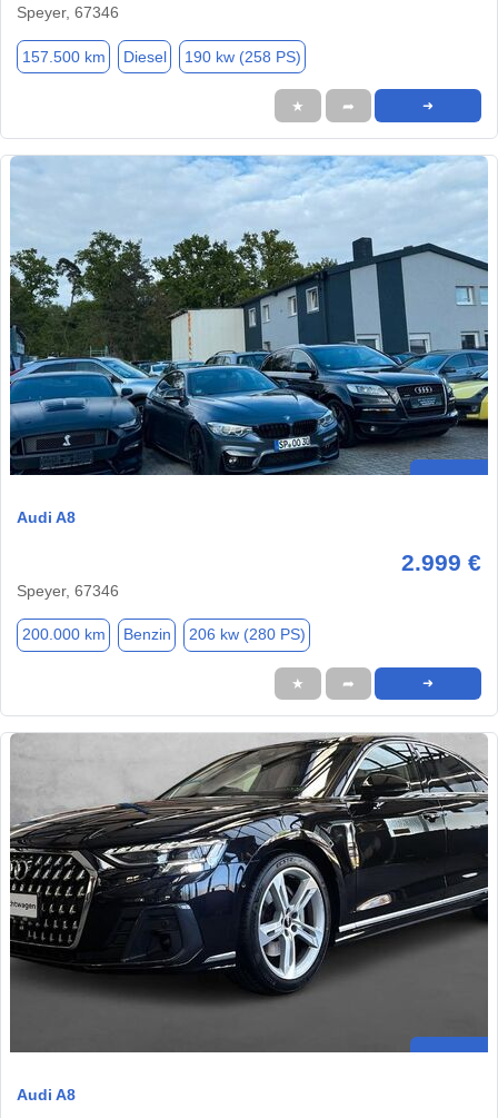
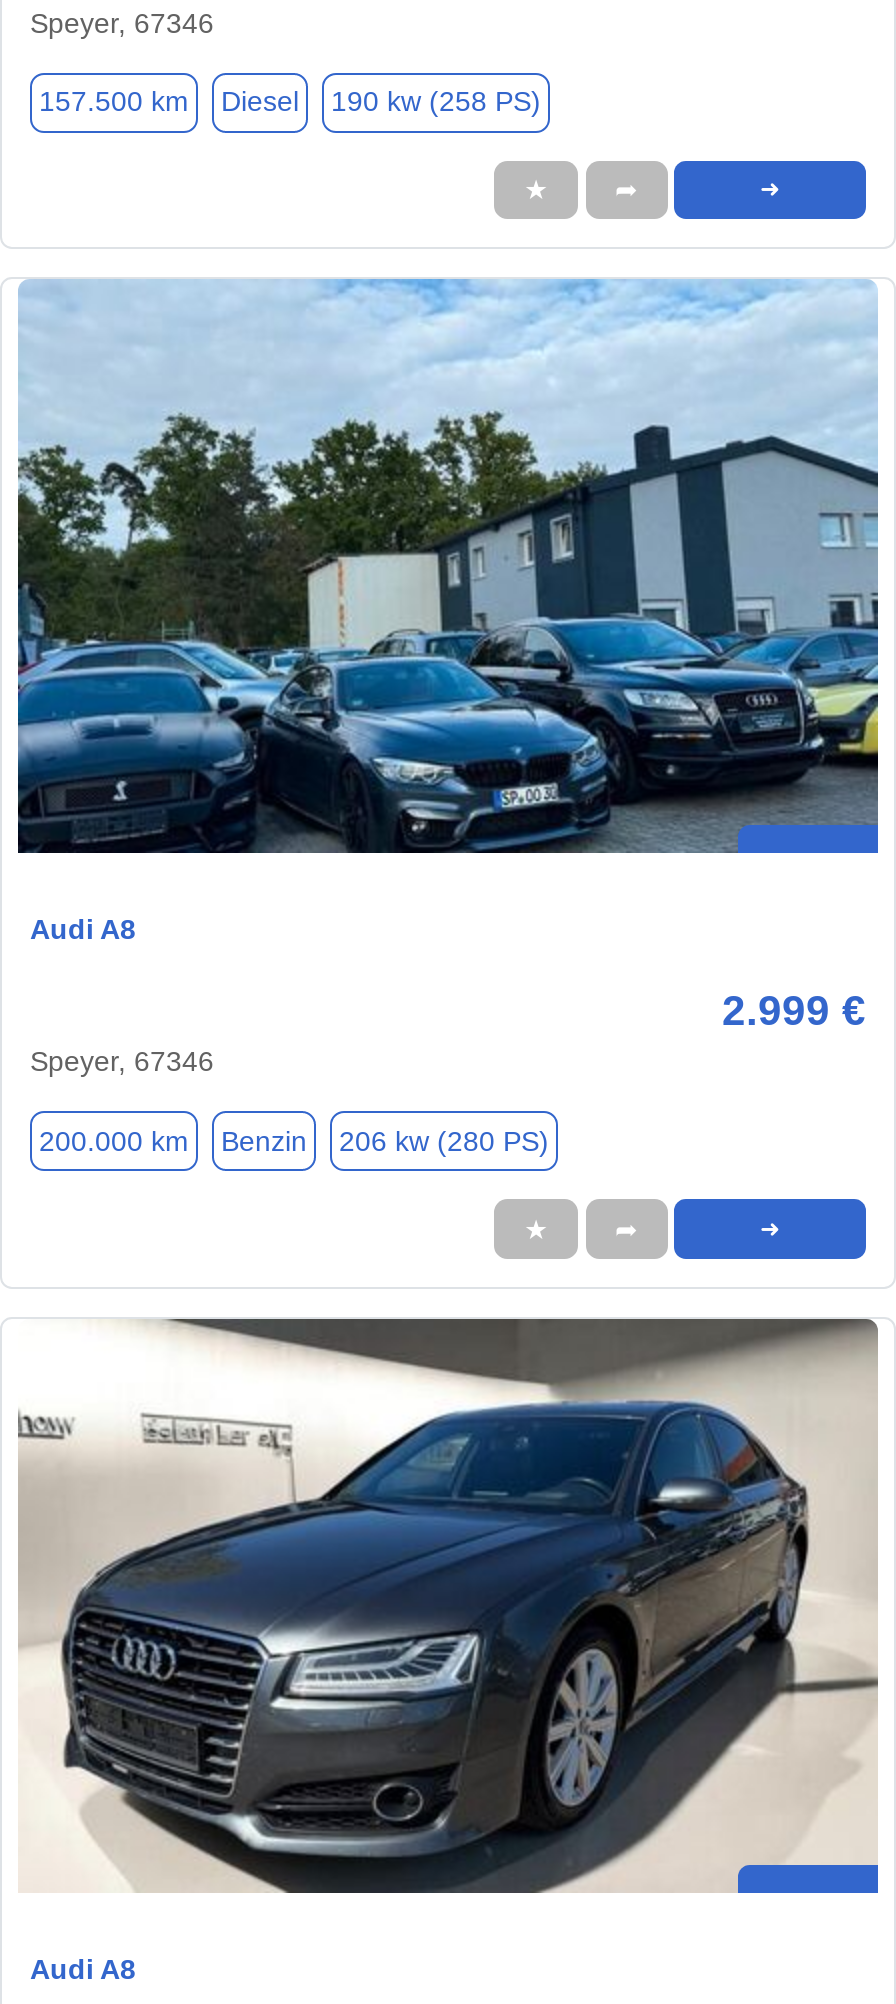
- [image]
+ [image]
